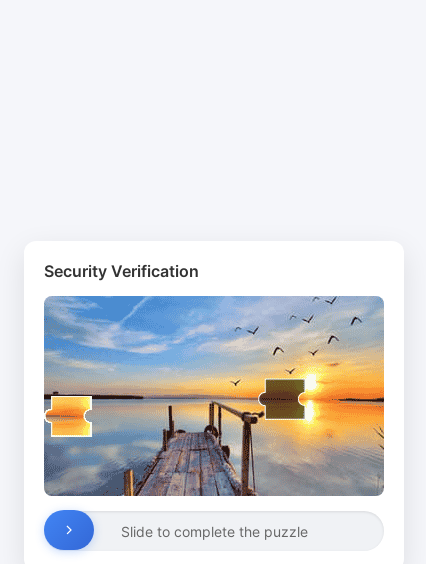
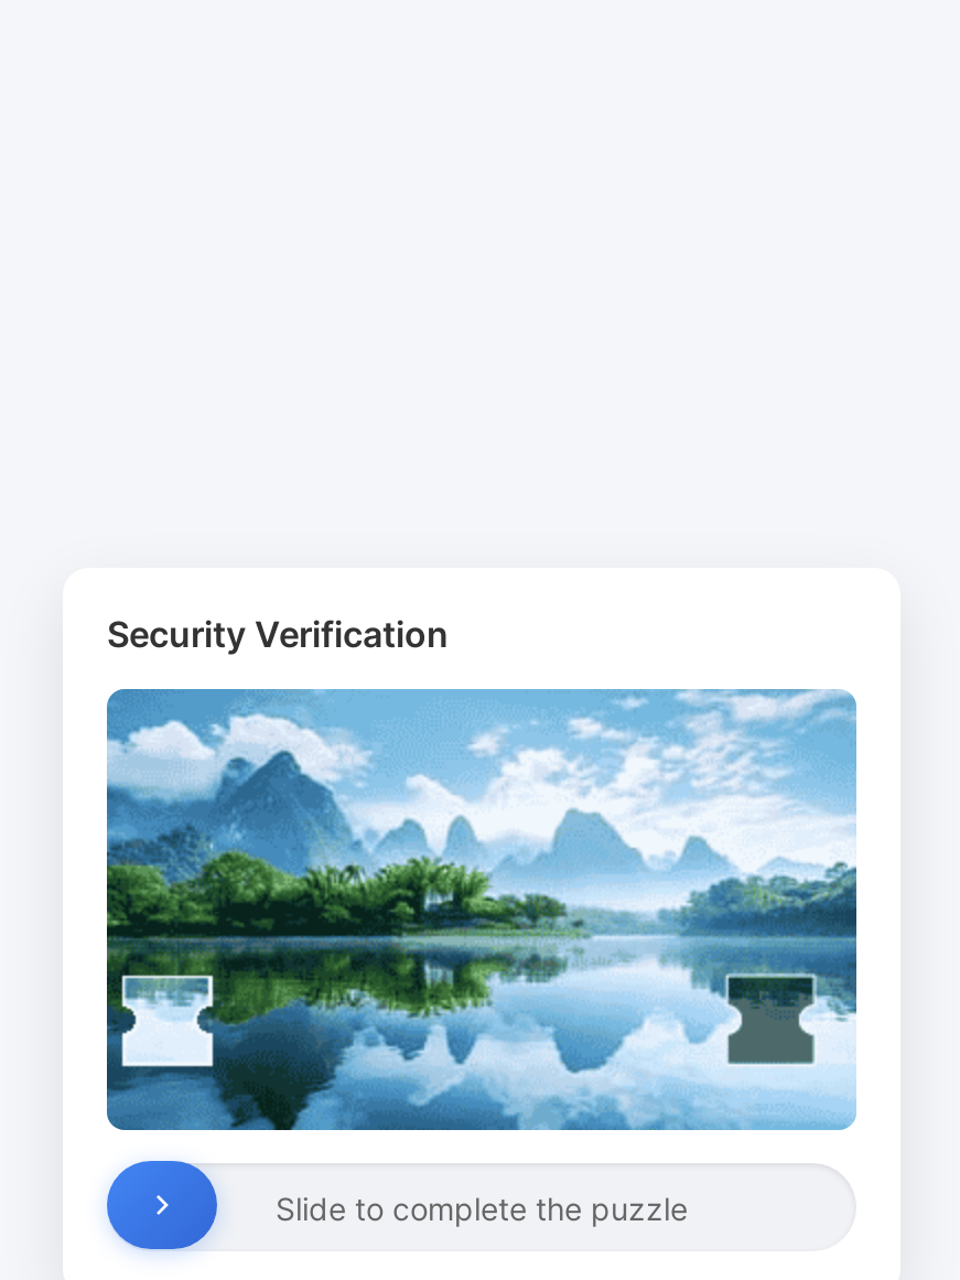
- [image]
+ [image]
